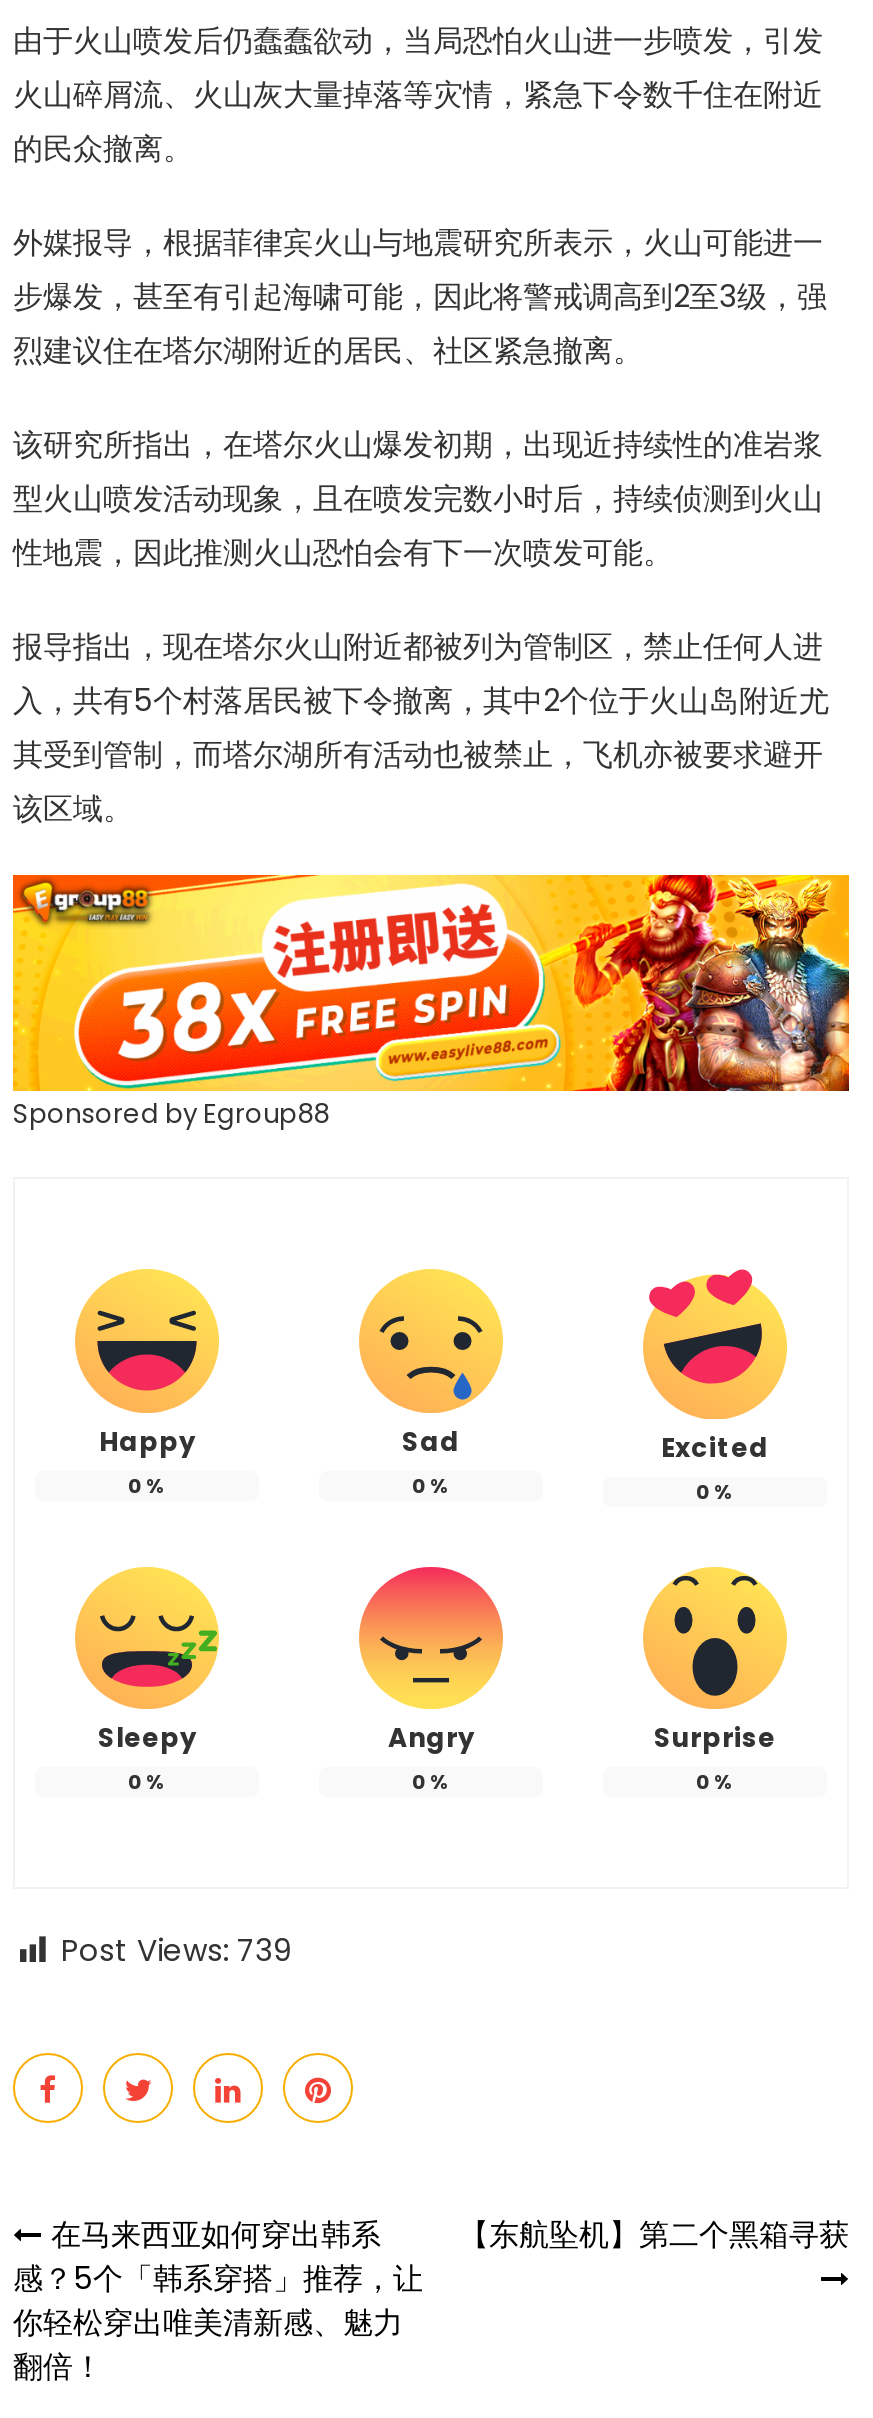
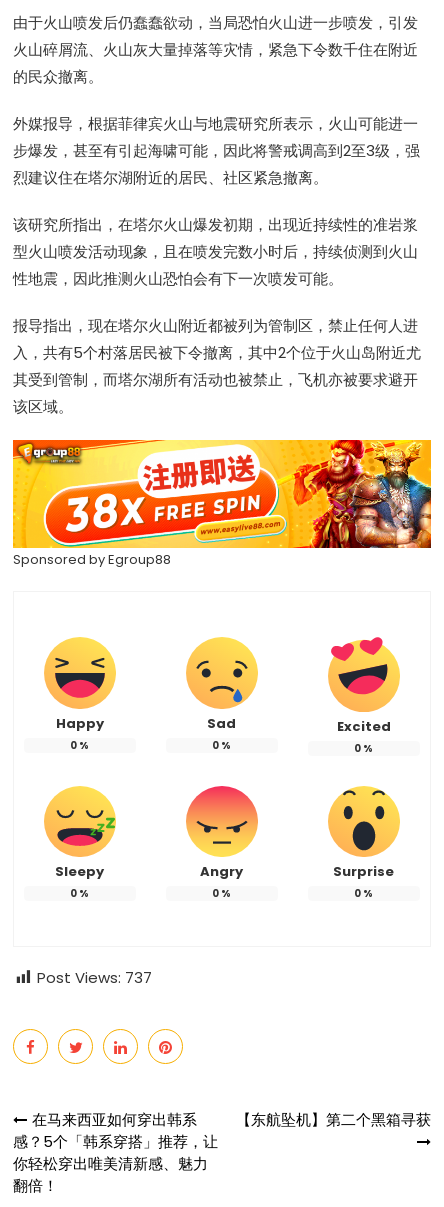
- Post Views: 739
+ Post Views: 737
